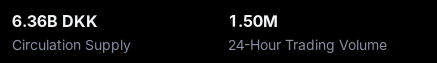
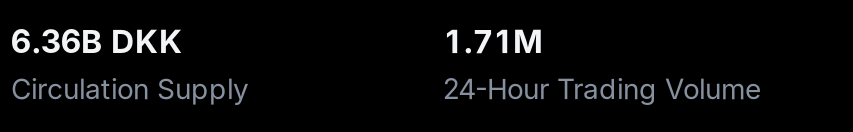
- 1.50M
+ 1.71M
